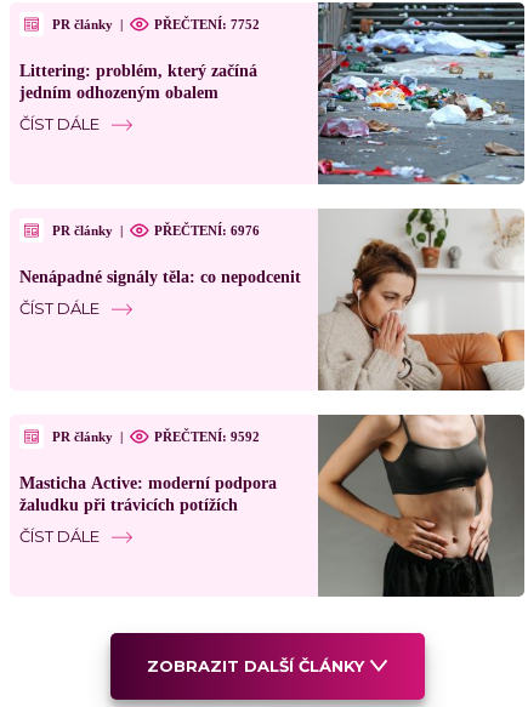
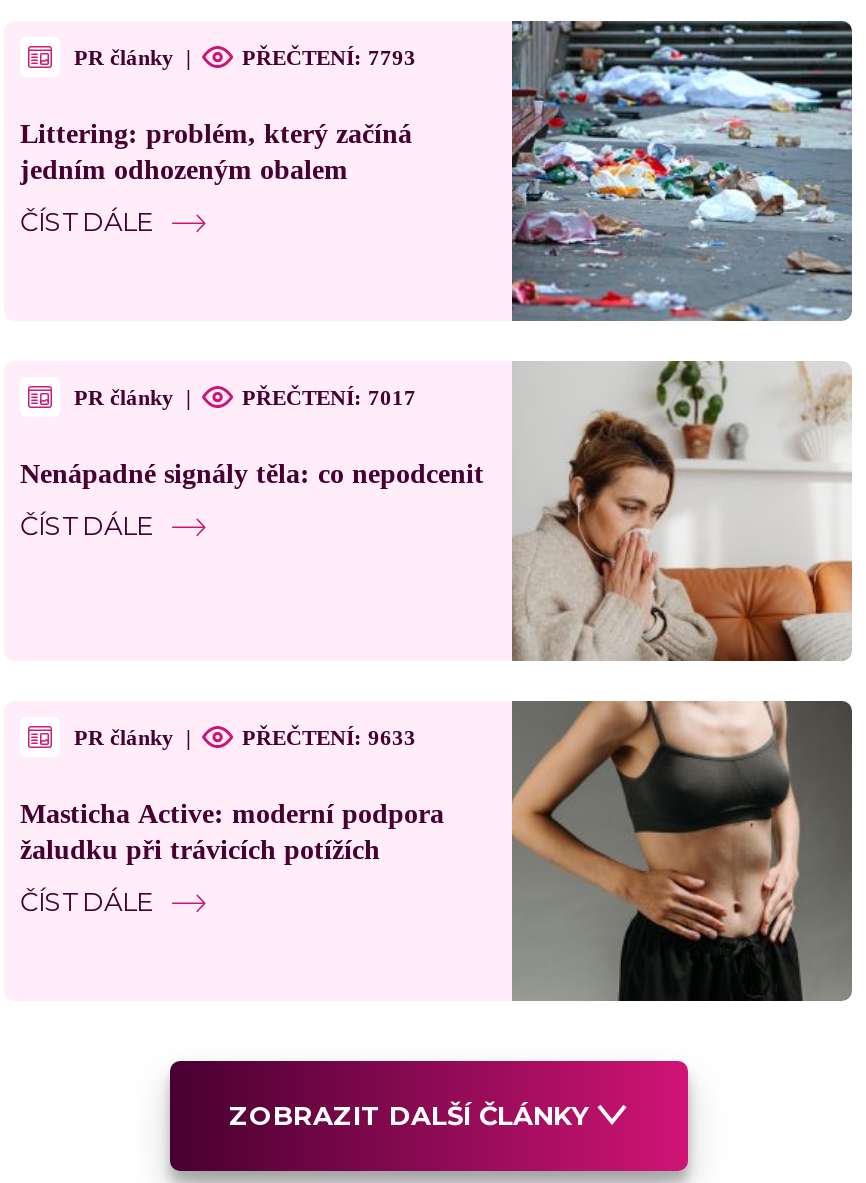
- PŘEČTENÍ: 7752
+ PŘEČTENÍ: 7793

- PŘEČTENÍ: 6976
+ PŘEČTENÍ: 7017

- PŘEČTENÍ: 9592
+ PŘEČTENÍ: 9633
